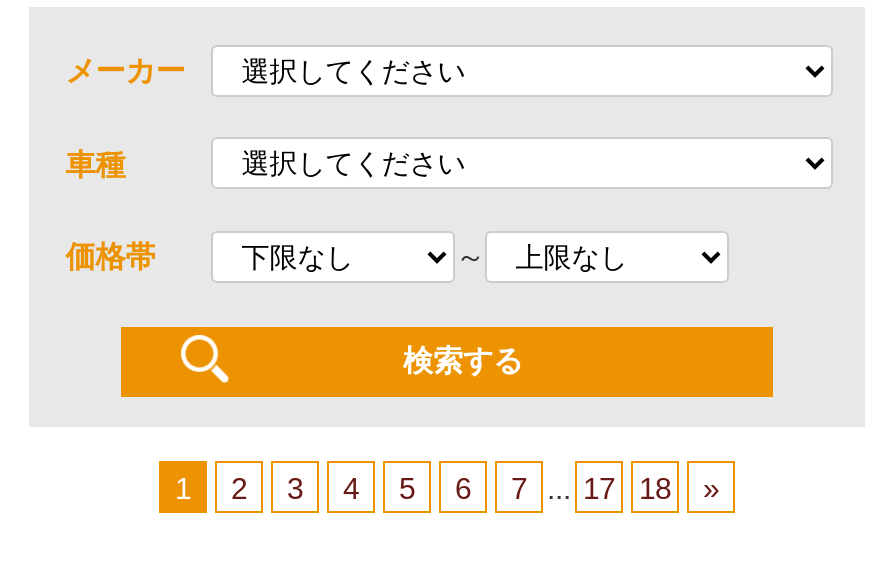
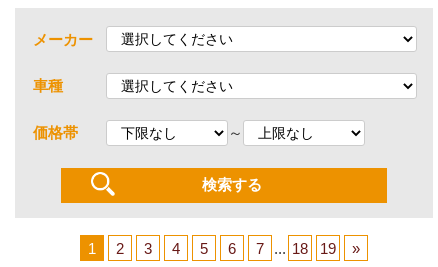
- 7 ... 17
+ 7 ... 18

- 18
+ 19
